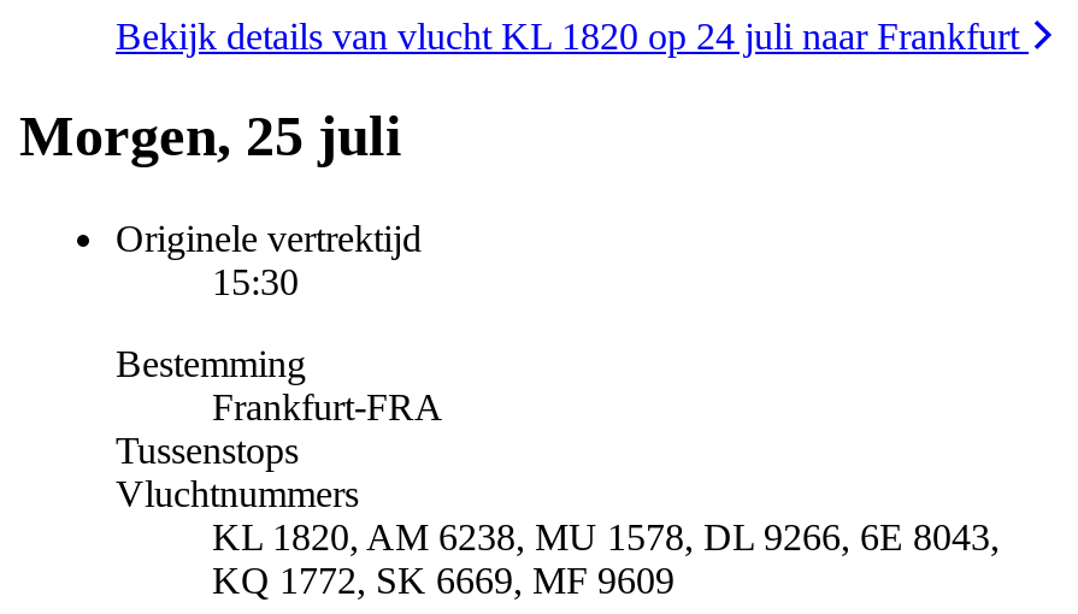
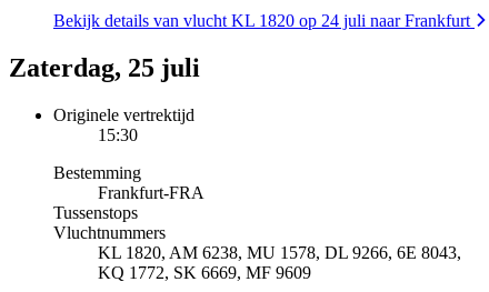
- Morgen, 25 juli
+ Zaterdag, 25 juli
